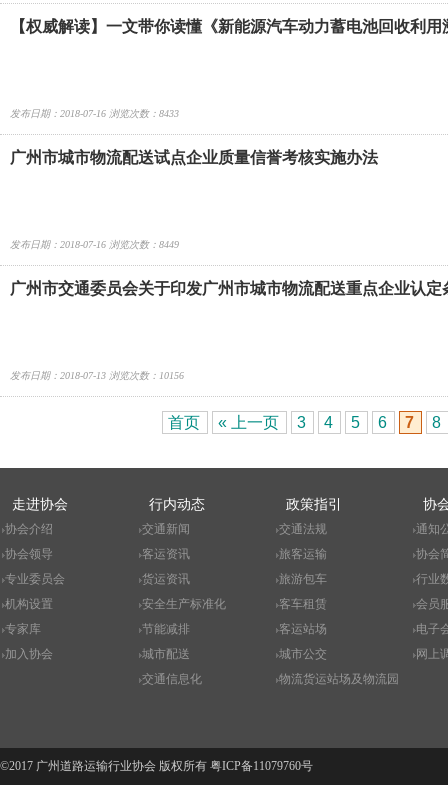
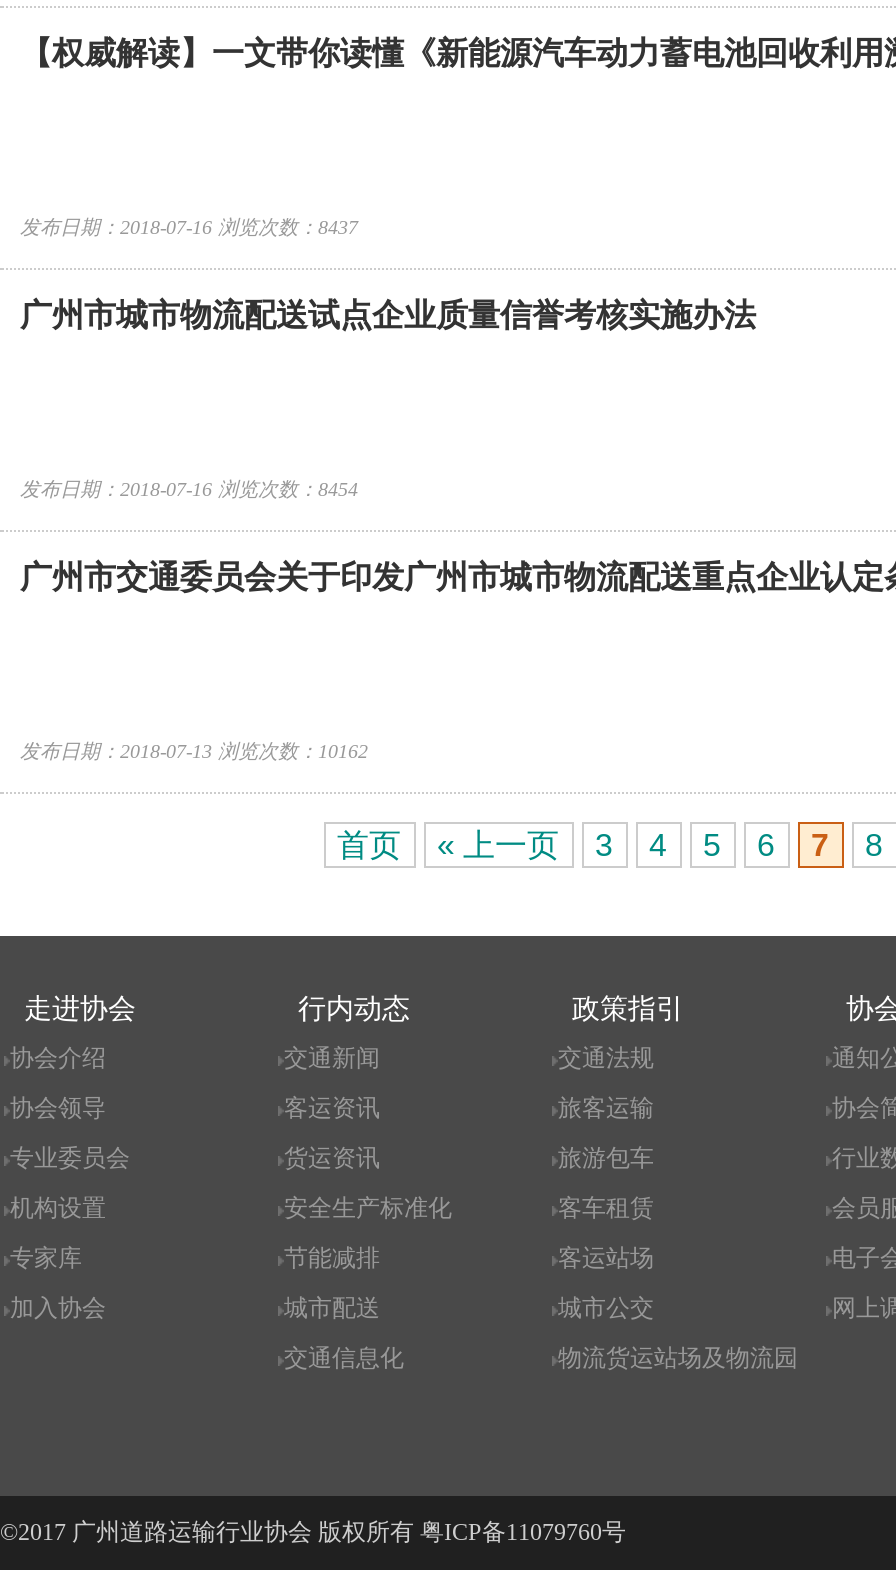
- 发布日期：2018-07-16 浏览次数：8433
+ 发布日期：2018-07-16 浏览次数：8437

- 发布日期：2018-07-16 浏览次数：8449
+ 发布日期：2018-07-16 浏览次数：8454

- 发布日期：2018-07-13 浏览次数：10156
+ 发布日期：2018-07-13 浏览次数：10162
